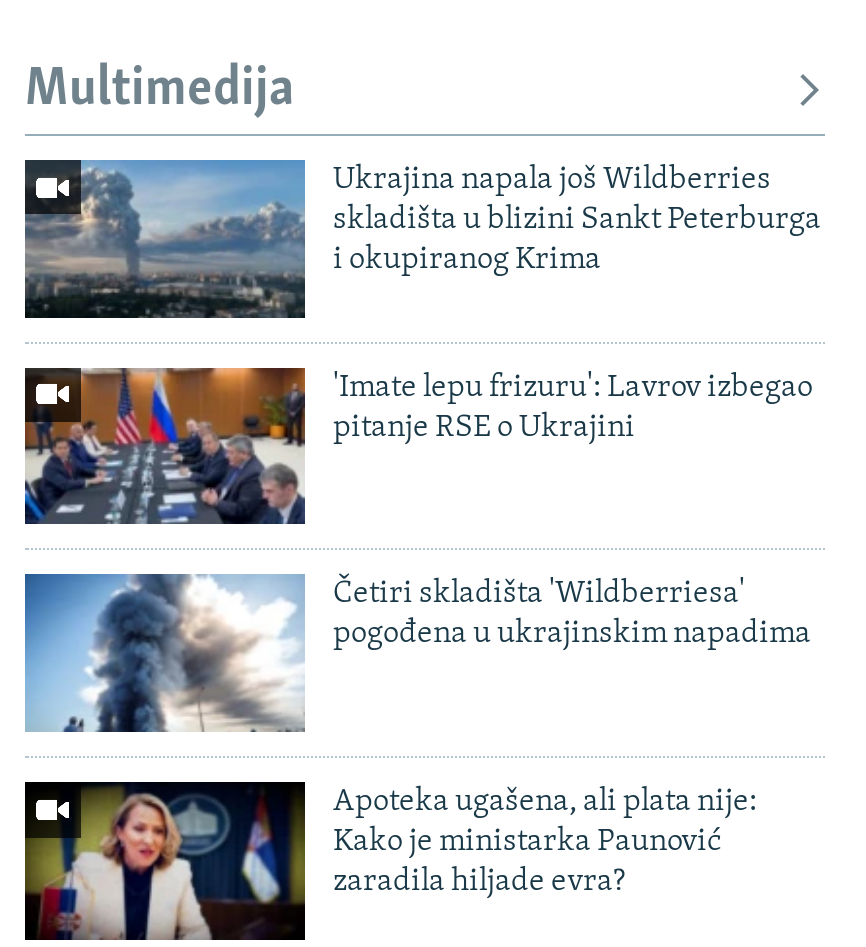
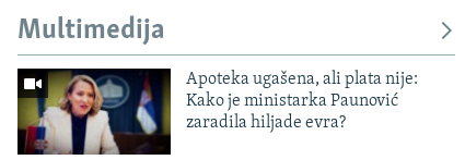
- [image]
- Ukrajina napala još Wildberries
- skladišta u blizini Sankt Peterburga
- i okupiranog Krima

- [image]
- 'Imate lepu frizuru': Lavrov izbegao
- pitanje RSE o Ukrajini

- [image]
- Četiri skladišta 'Wildberriesa'
- pogođena u ukrajinskim napadima
